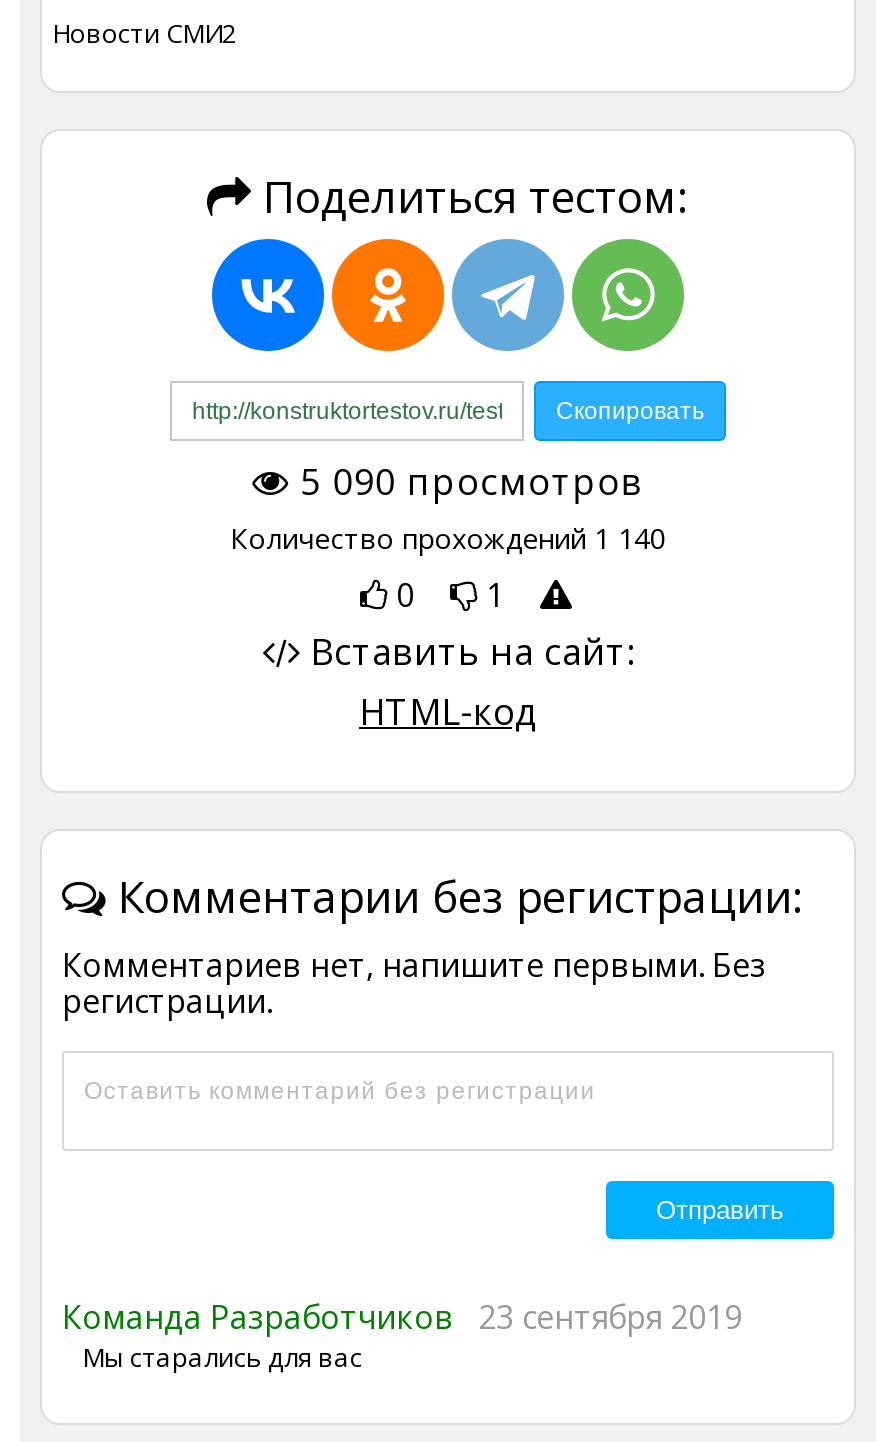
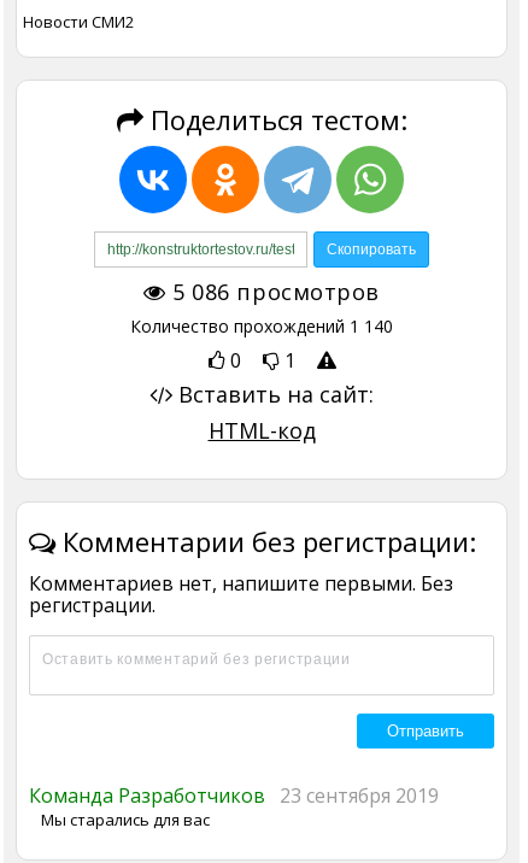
- 5 090 просмотров
+ 5 086 просмотров
